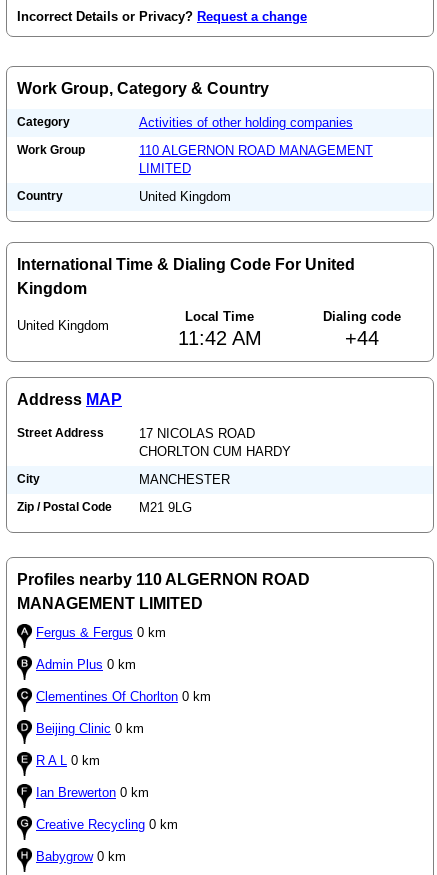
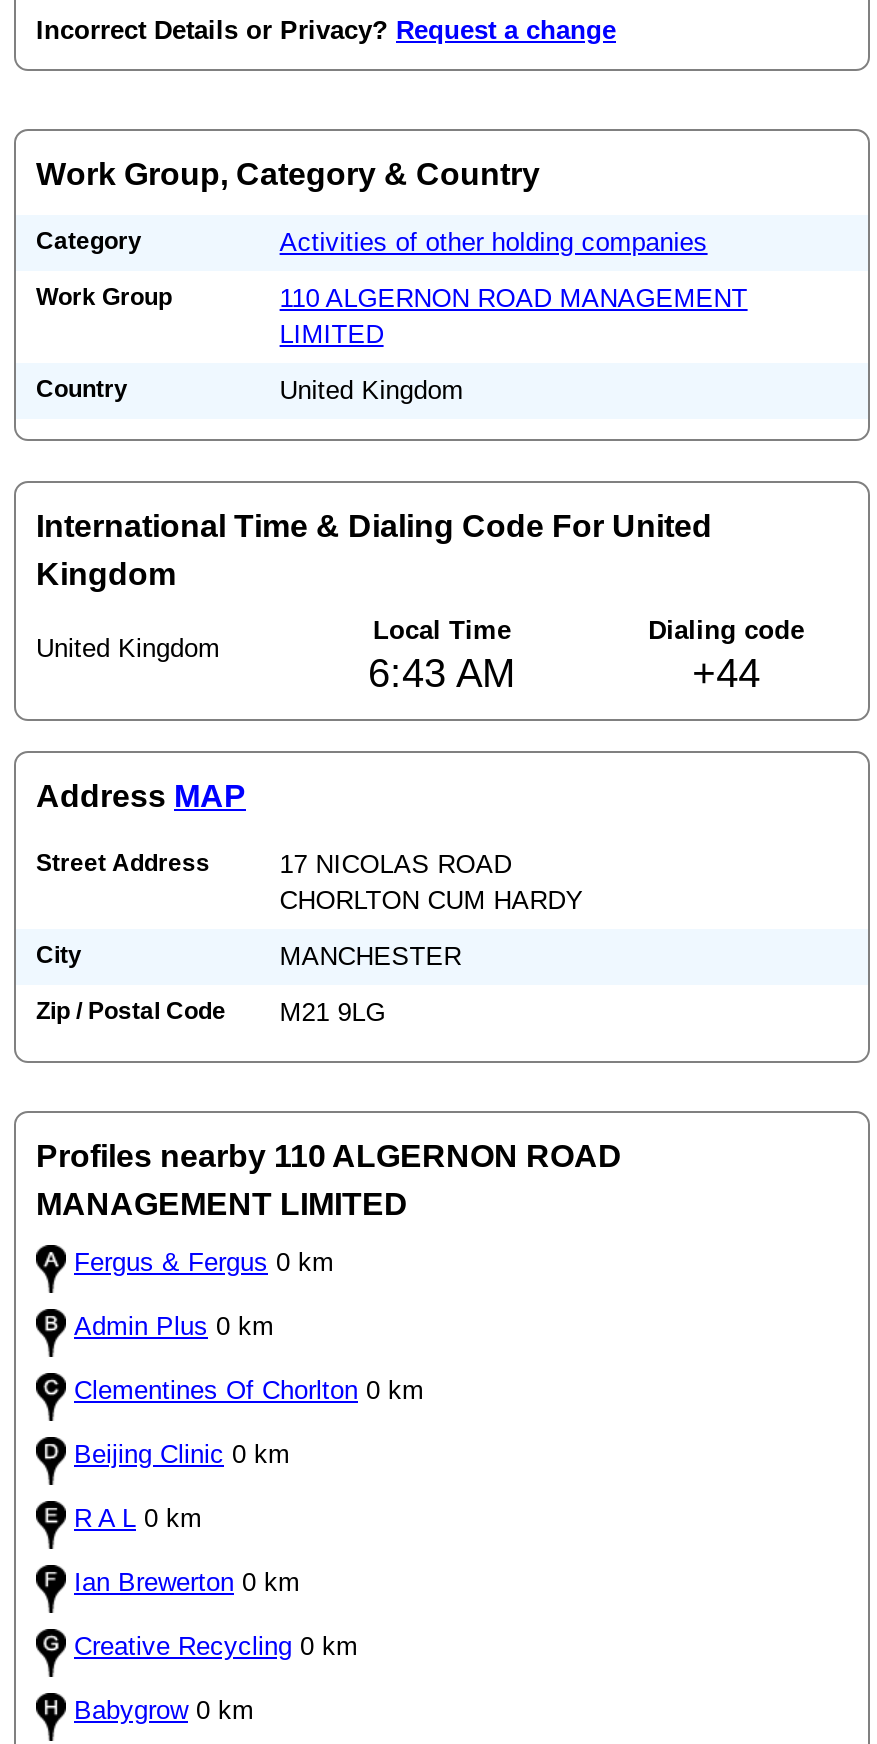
- 11:42 AM
+ 6:43 AM
